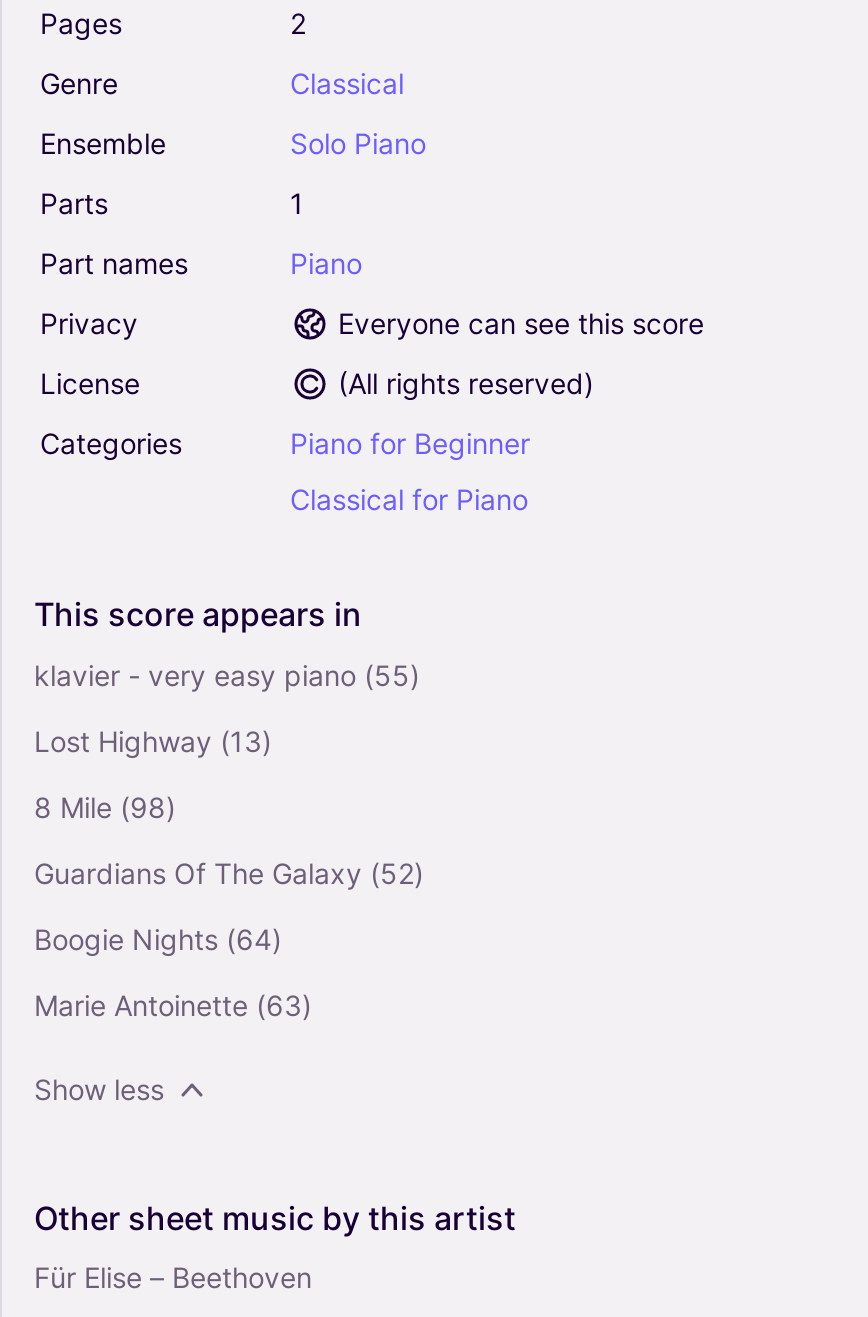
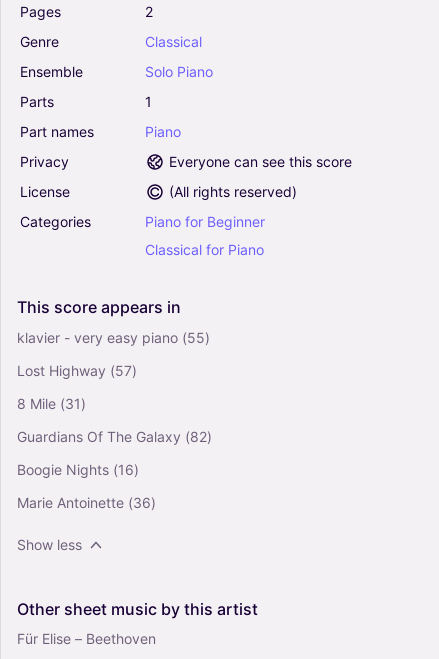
- Lost Highway (13)
+ Lost Highway (57)

- 8 Mile (98)
+ 8 Mile (31)

- Guardians Of The Galaxy (52)
+ Guardians Of The Galaxy (82)

- Boogie Nights (64)
+ Boogie Nights (16)

- Marie Antoinette (63)
+ Marie Antoinette (36)
